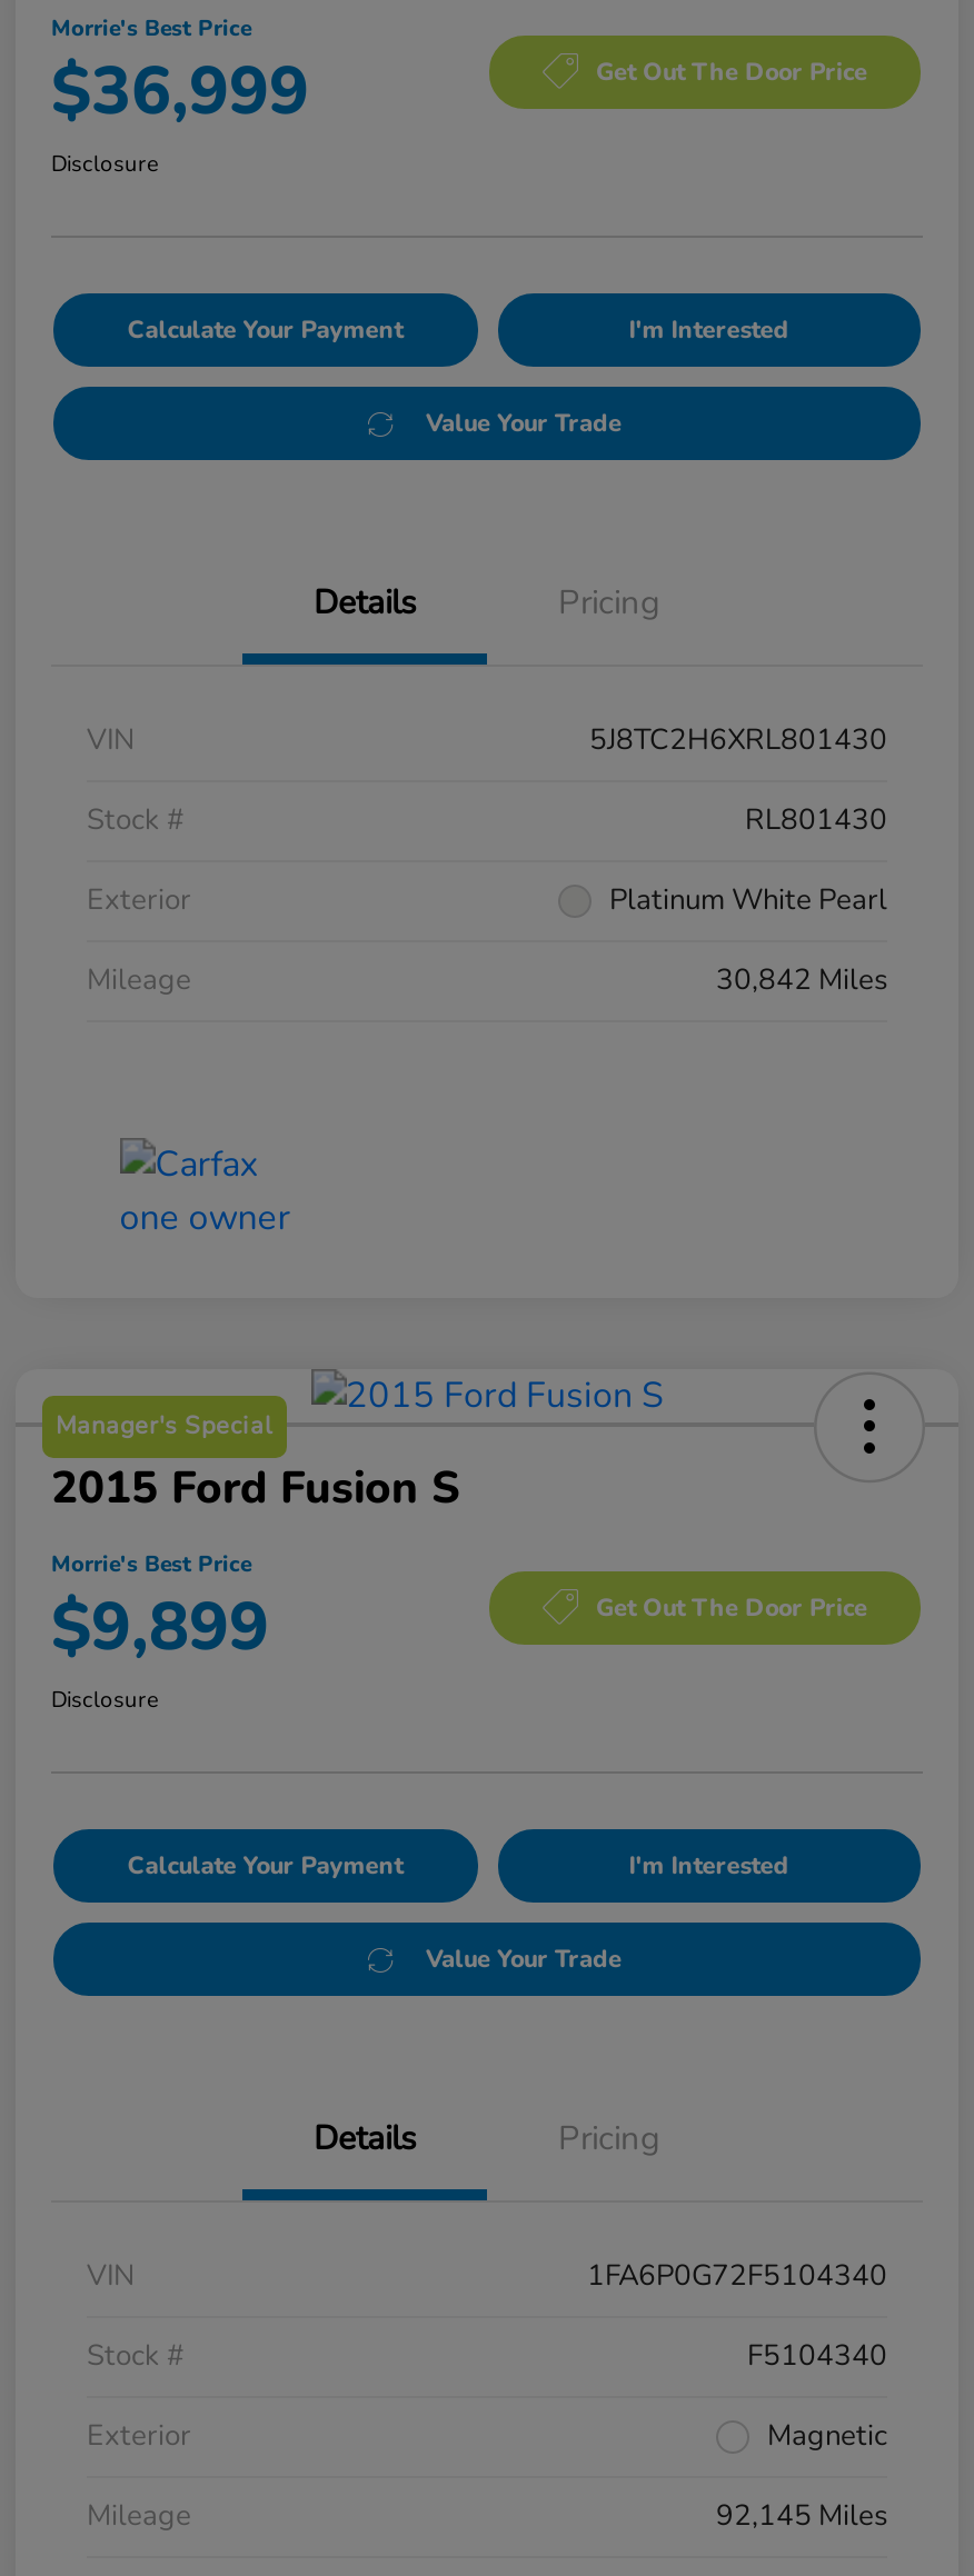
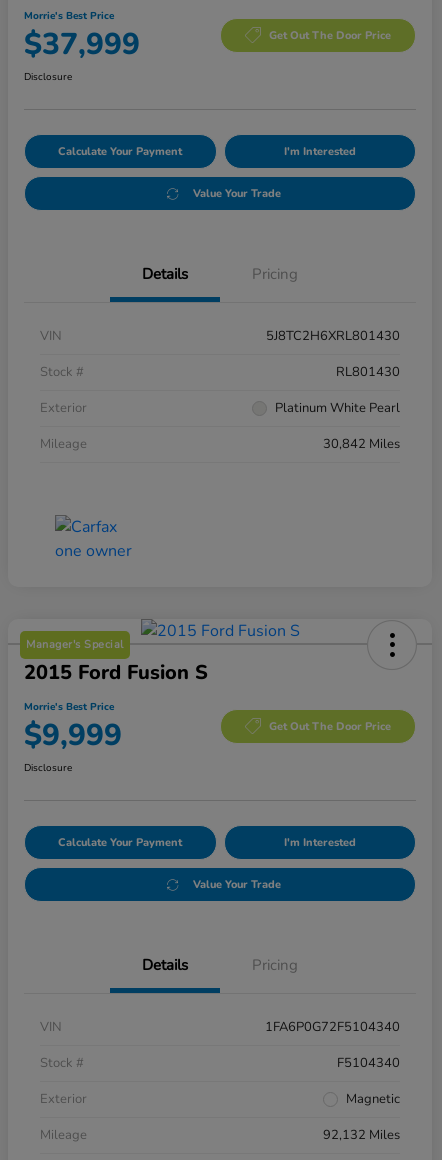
- $36,999
+ $37,999

- $9,899
+ $9,999

- 92,145 Miles
+ 92,132 Miles
